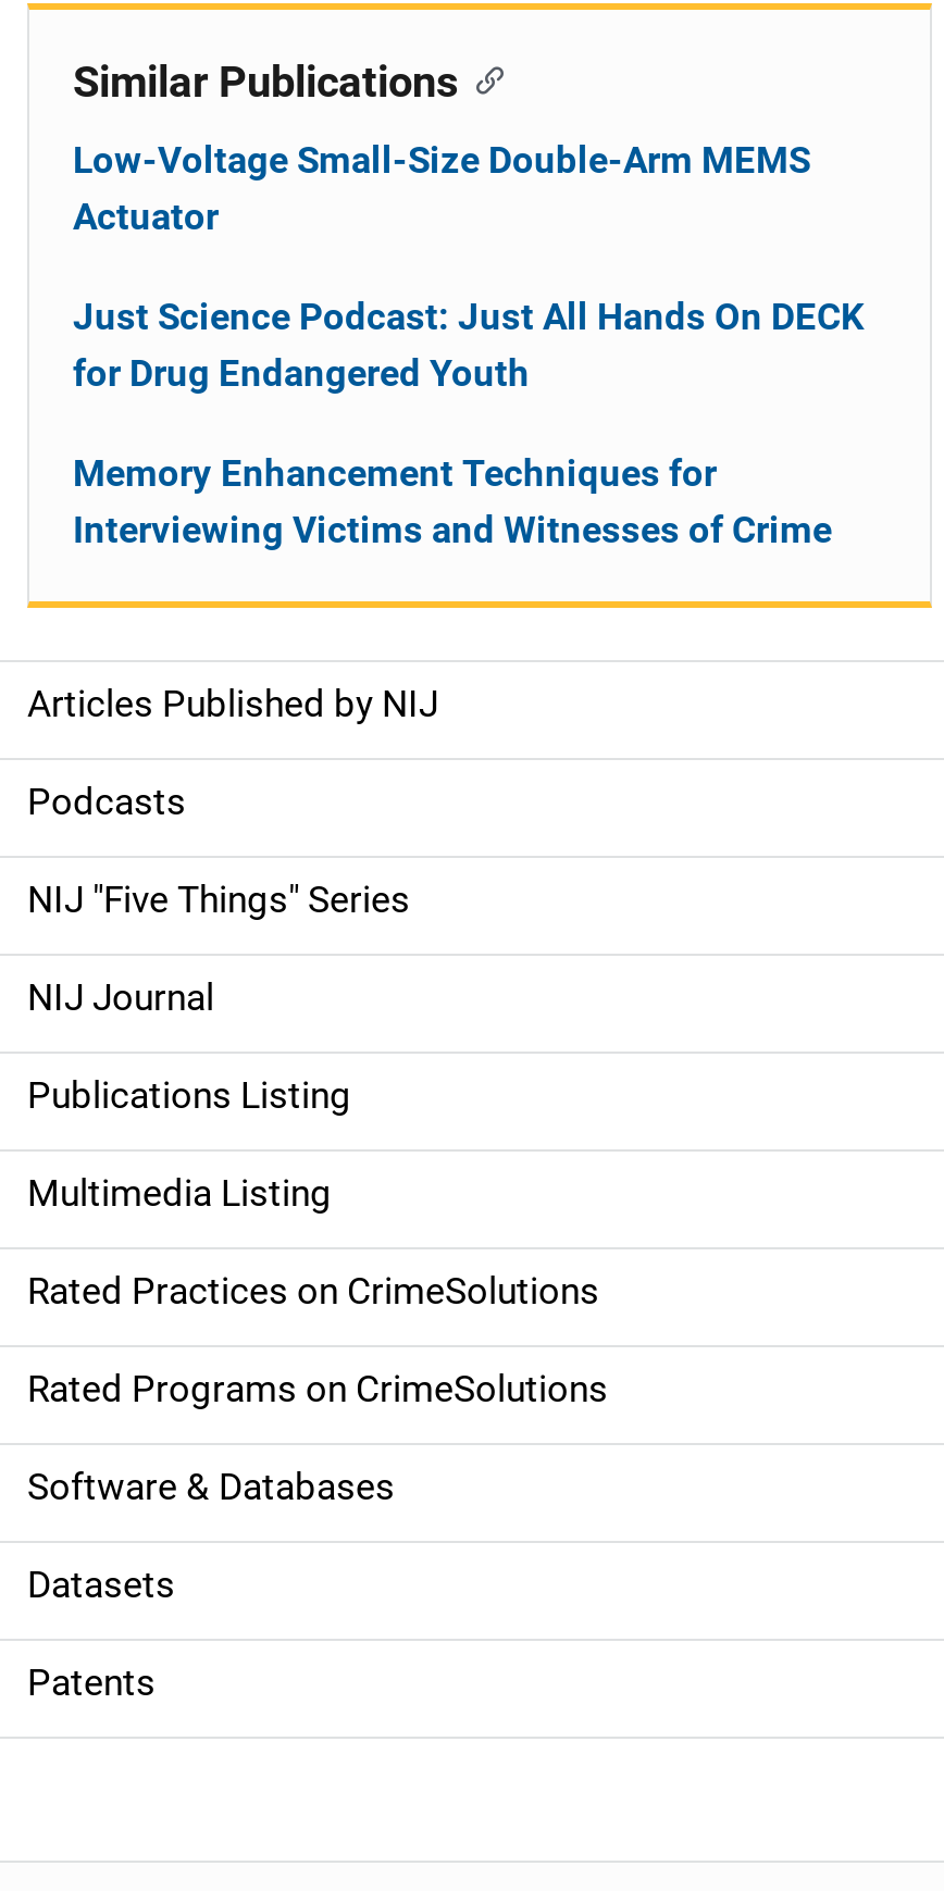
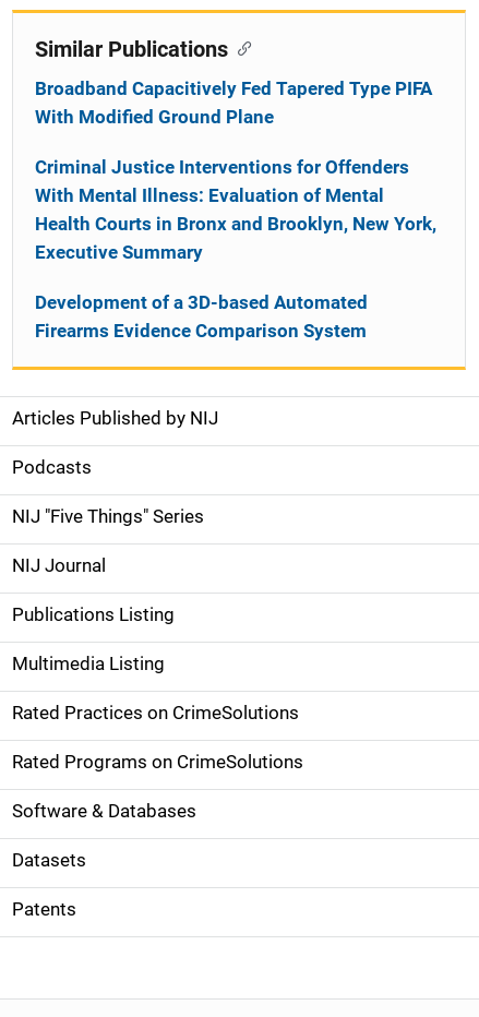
- Low-Voltage Small-Size Double-Arm MEMS
- Actuator
+ Broadband Capacitively Fed Tapered Type PIFA
+ With Modified Ground Plane

- Just Science Podcast: Just All Hands On DECK
- for Drug Endangered Youth
+ Criminal Justice Interventions for Offenders
+ With Mental Illness: Evaluation of Mental
+ Health Courts in Bronx and Brooklyn, New York,
+ Executive Summary

- Memory Enhancement Techniques for
- Interviewing Victims and Witnesses of Crime
+ Development of a 3D-based Automated
+ Firearms Evidence Comparison System
